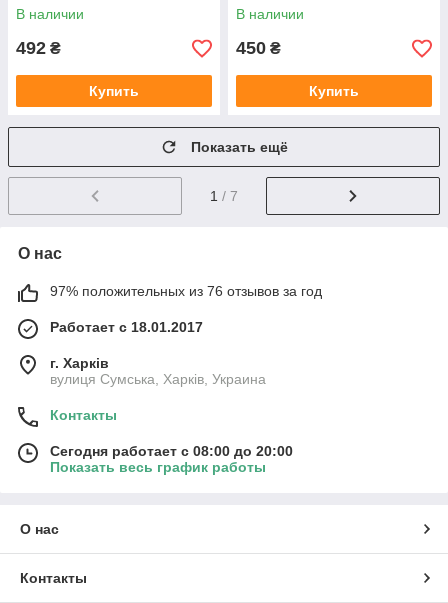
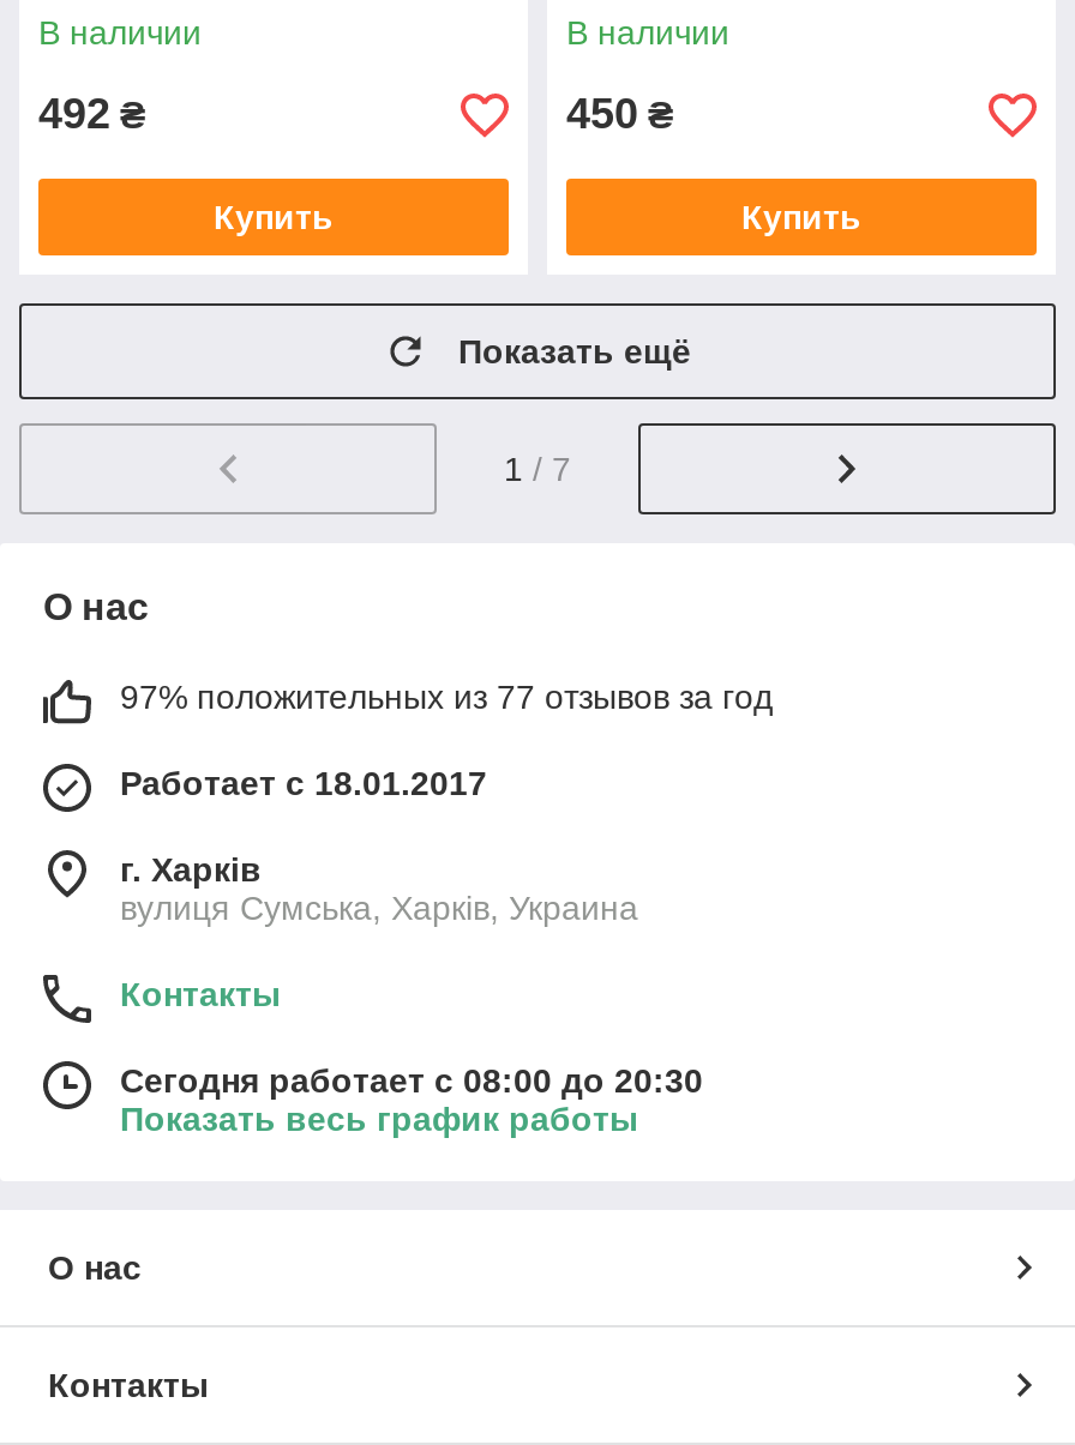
- 97% положительных из 76 отзывов за год
+ 97% положительных из 77 отзывов за год

- Сегодня работает с 08:00 до 20:00
+ Сегодня работает с 08:00 до 20:30
